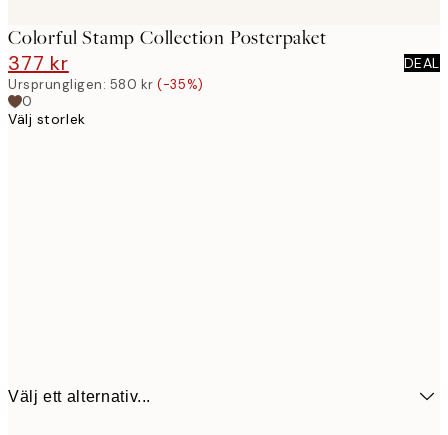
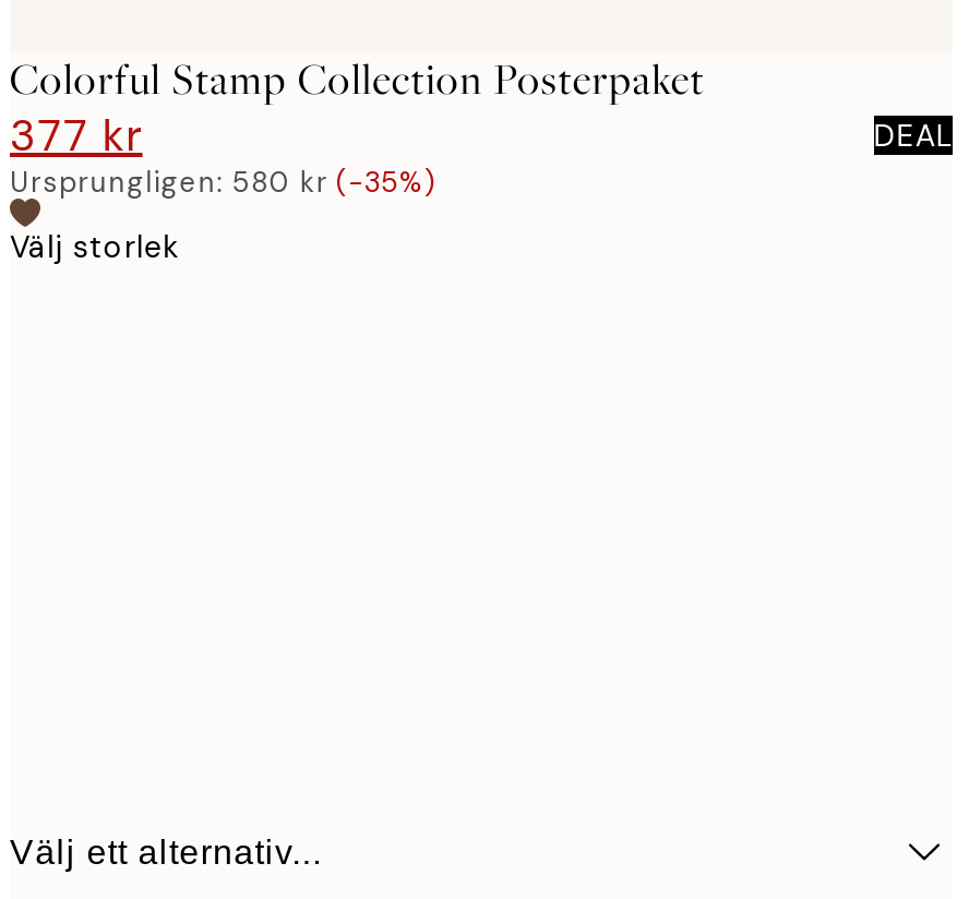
- 0
